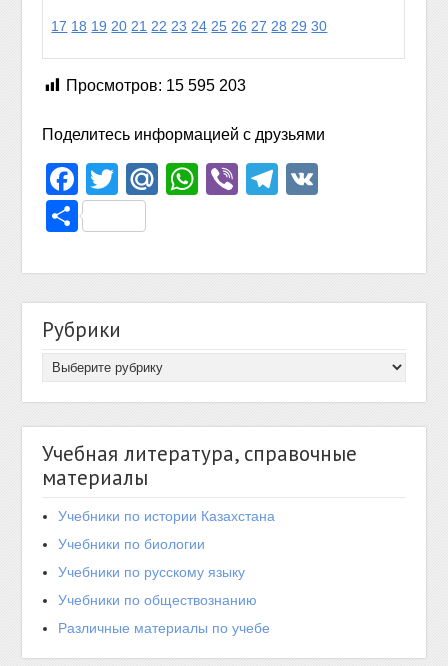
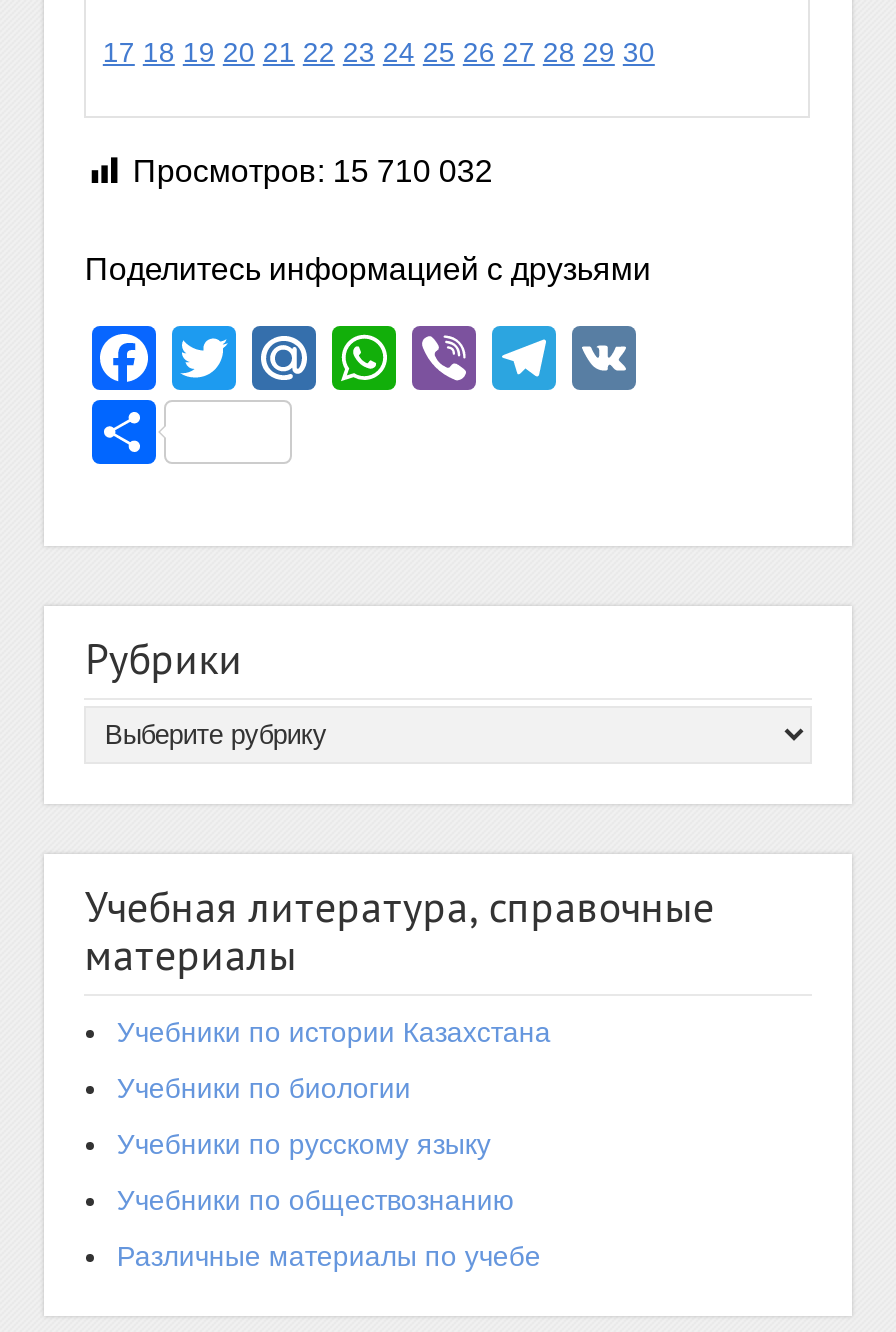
- Просмотров: 15 595 203
+ Просмотров: 15 710 032
